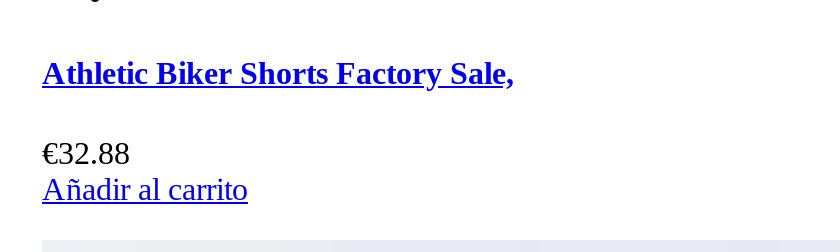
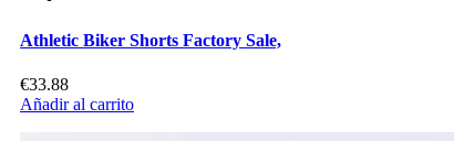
- €32.88
+ €33.88
